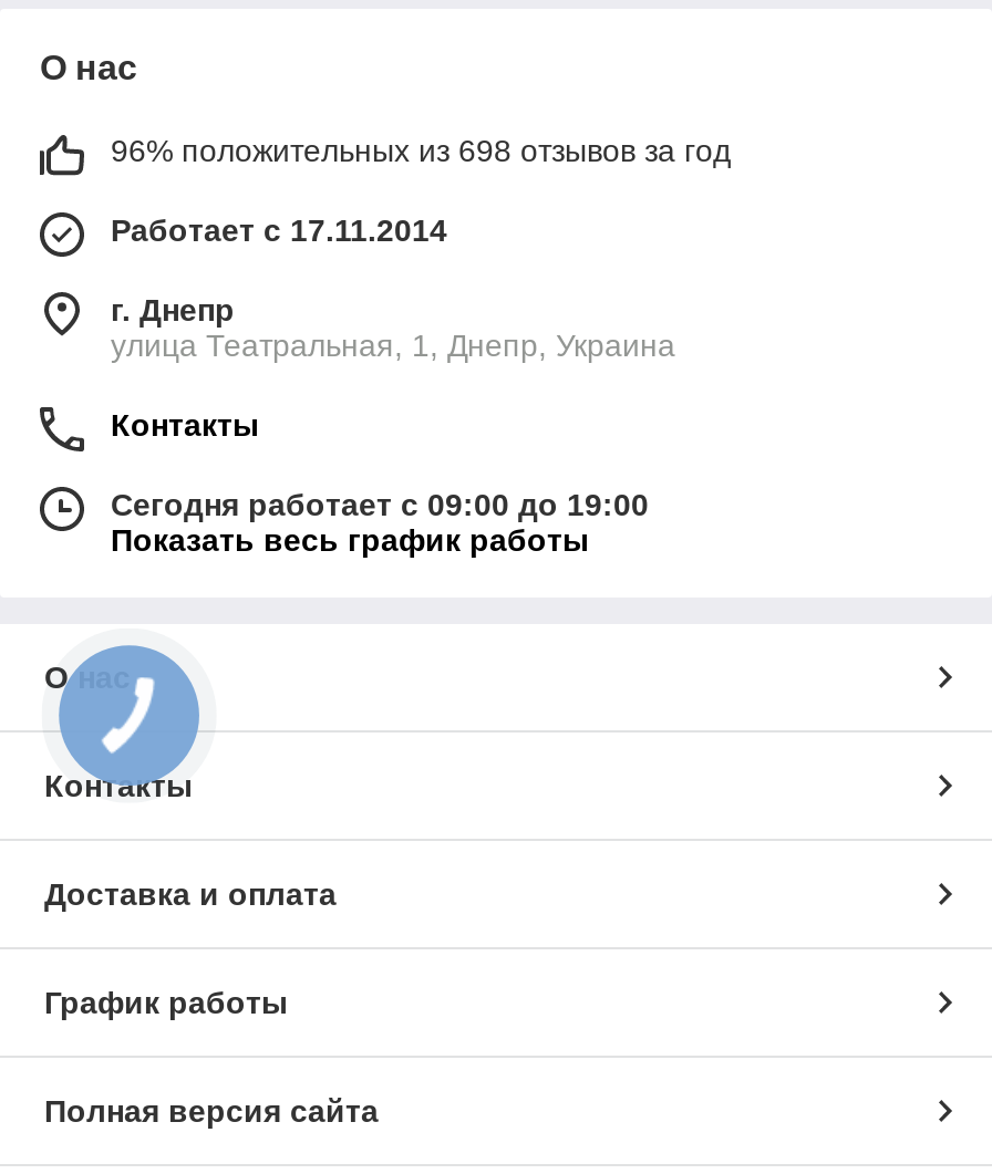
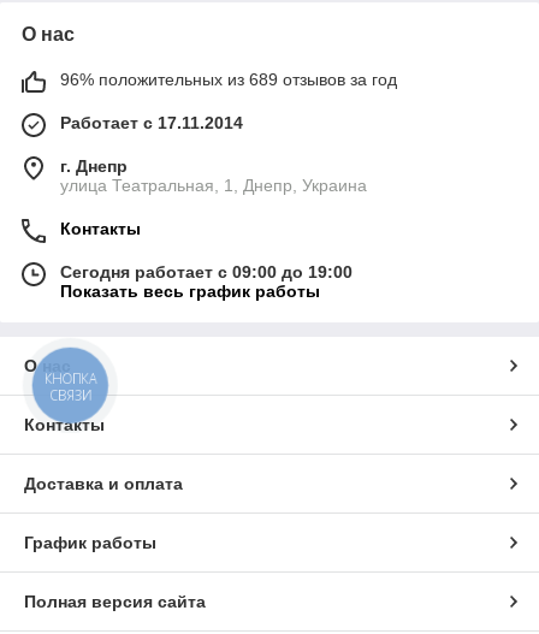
- 96% положительных из 698 отзывов за год
+ 96% положительных из 689 отзывов за год

+ КНОПКА
+ СВЯЗИ
